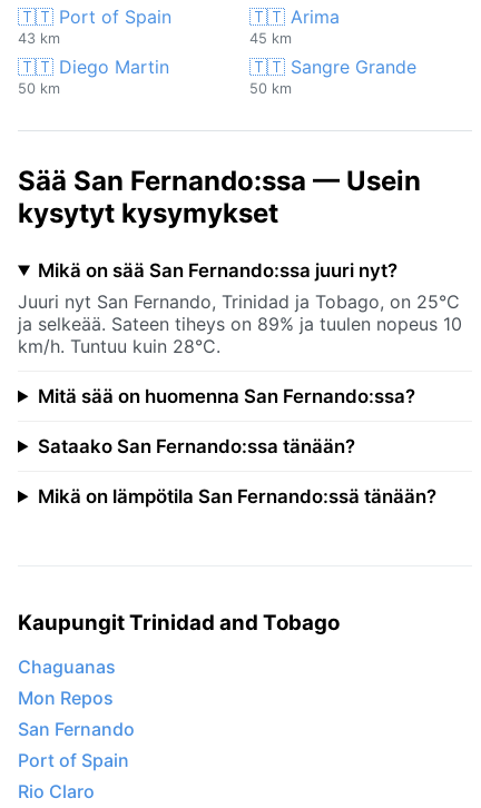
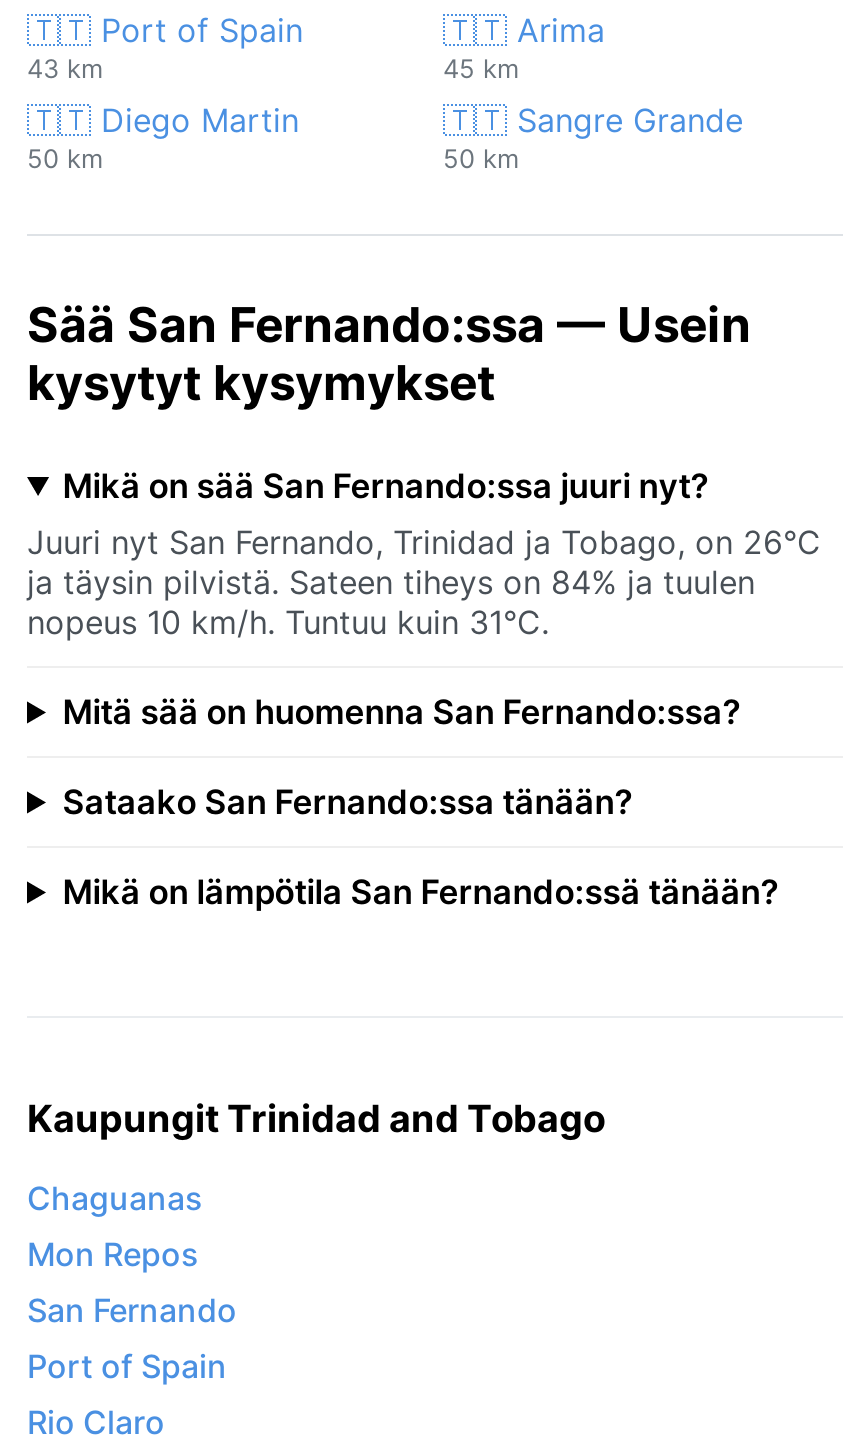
- Juuri nyt San Fernando, Trinidad ja Tobago, on 25°C
- ja selkeää. Sateen tiheys on 89% ja tuulen nopeus 10
- km/h. Tuntuu kuin 28°C.
+ Juuri nyt San Fernando, Trinidad ja Tobago, on 26°C
+ ja täysin pilvistä. Sateen tiheys on 84% ja tuulen
+ nopeus 10 km/h. Tuntuu kuin 31°C.
